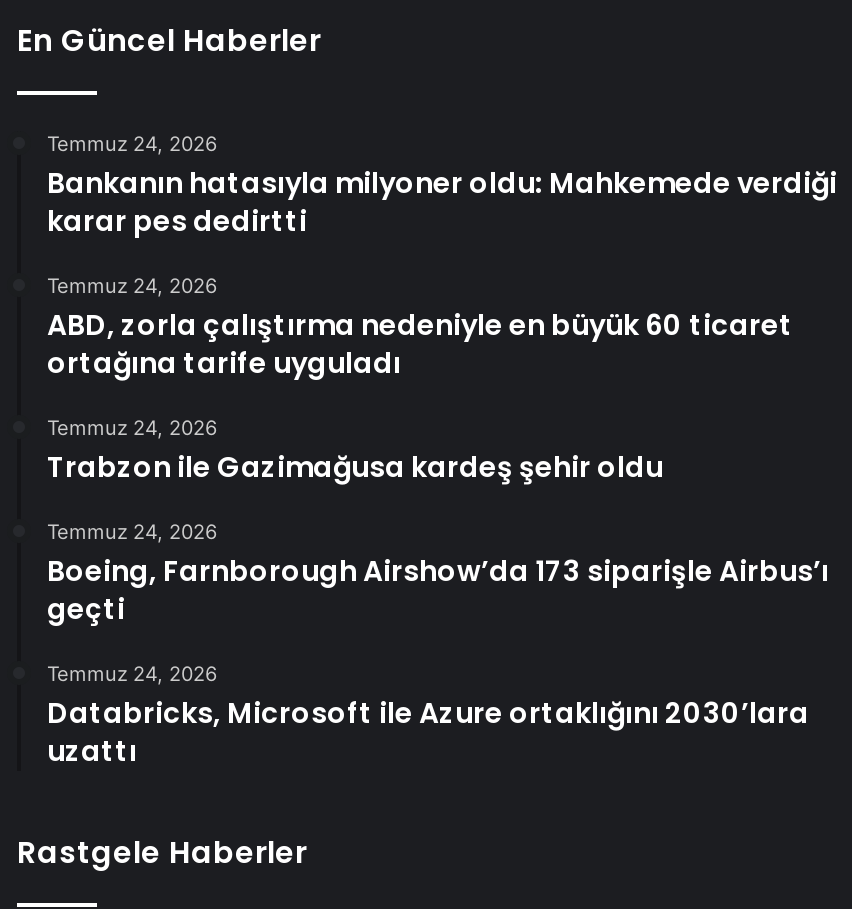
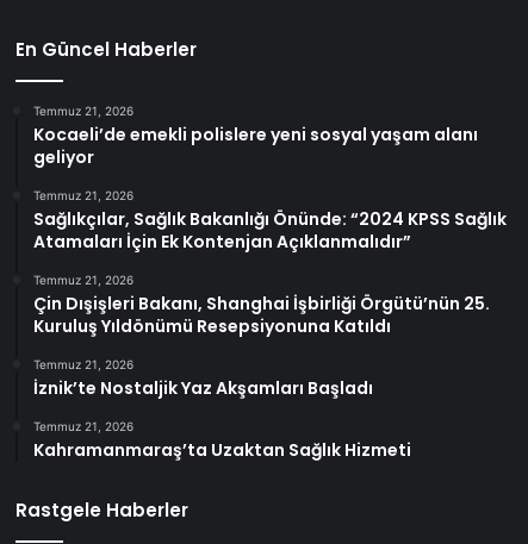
- Temmuz 24, 2026
- Bankanın hatasıyla milyoner oldu: Mahkemede verdiği
- karar pes dedirtti
+ Temmuz 21, 2026
+ Kocaeli’de emekli polislere yeni sosyal yaşam alanı
+ geliyor

- Temmuz 24, 2026
- ABD, zorla çalıştırma nedeniyle en büyük 60 ticaret
- ortağına tarife uyguladı
+ Temmuz 21, 2026
+ Sağlıkçılar, Sağlık Bakanlığı Önünde: “2024 KPSS Sağlık
+ Atamaları İçin Ek Kontenjan Açıklanmalıdır”

- Temmuz 24, 2026
- Trabzon ile Gazimağusa kardeş şehir oldu
+ Temmuz 21, 2026
+ Çin Dışişleri Bakanı, Shanghai İşbirliği Örgütü’nün 25.
+ Kuruluş Yıldönümü Resepsiyonuna Katıldı

- Temmuz 24, 2026
- Boeing, Farnborough Airshow’da 173 siparişle Airbus’ı
- geçti
+ Temmuz 21, 2026
+ İznik’te Nostaljik Yaz Akşamları Başladı

- Temmuz 24, 2026
- Databricks, Microsoft ile Azure ortaklığını 2030’lara
- uzattı
+ Temmuz 21, 2026
+ Kahramanmaraş’ta Uzaktan Sağlık Hizmeti
